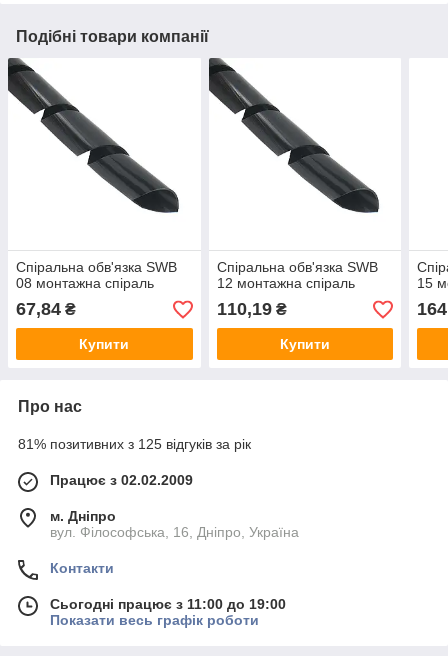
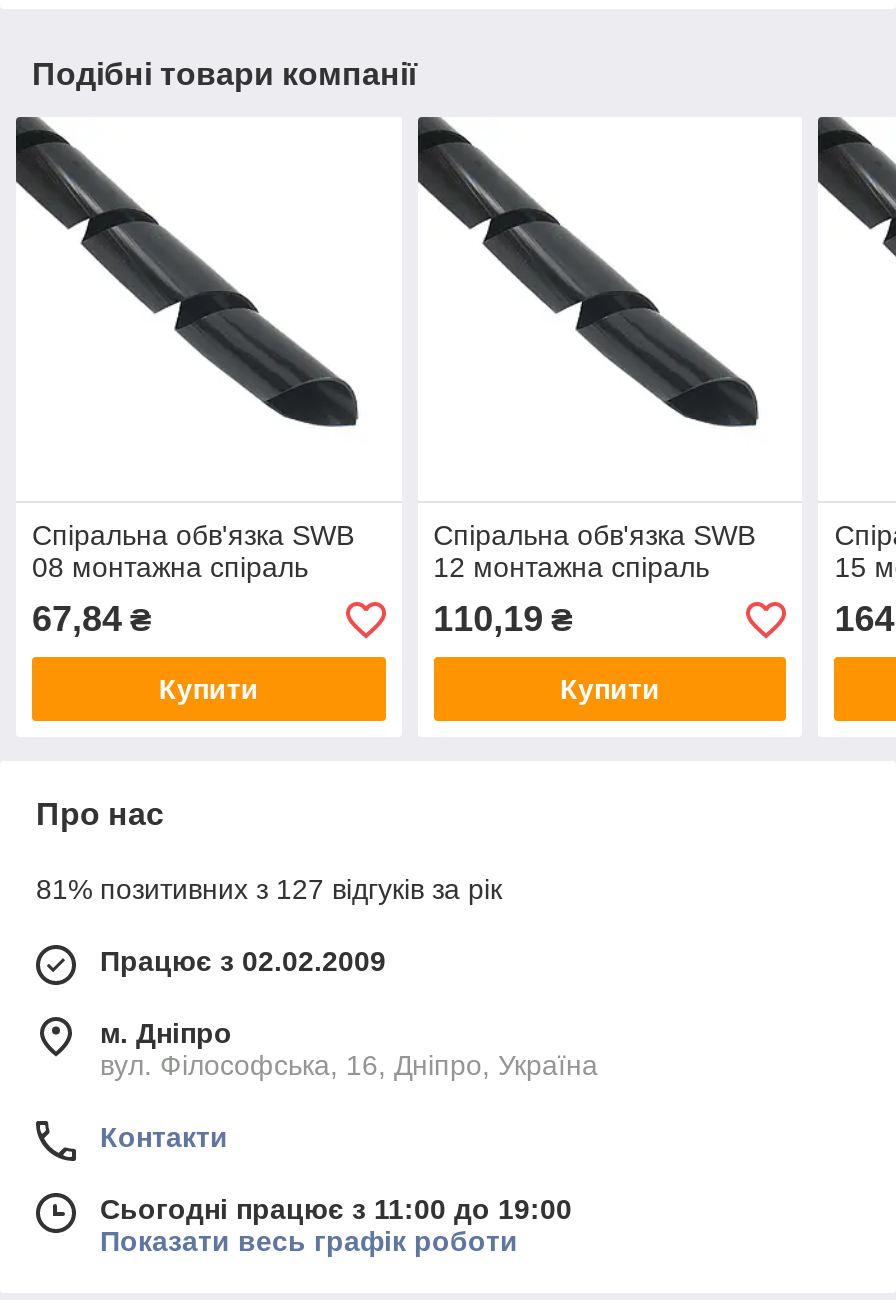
+ [image]

- 81% позитивних з 125 відгуків за рік
+ 81% позитивних з 127 відгуків за рік
